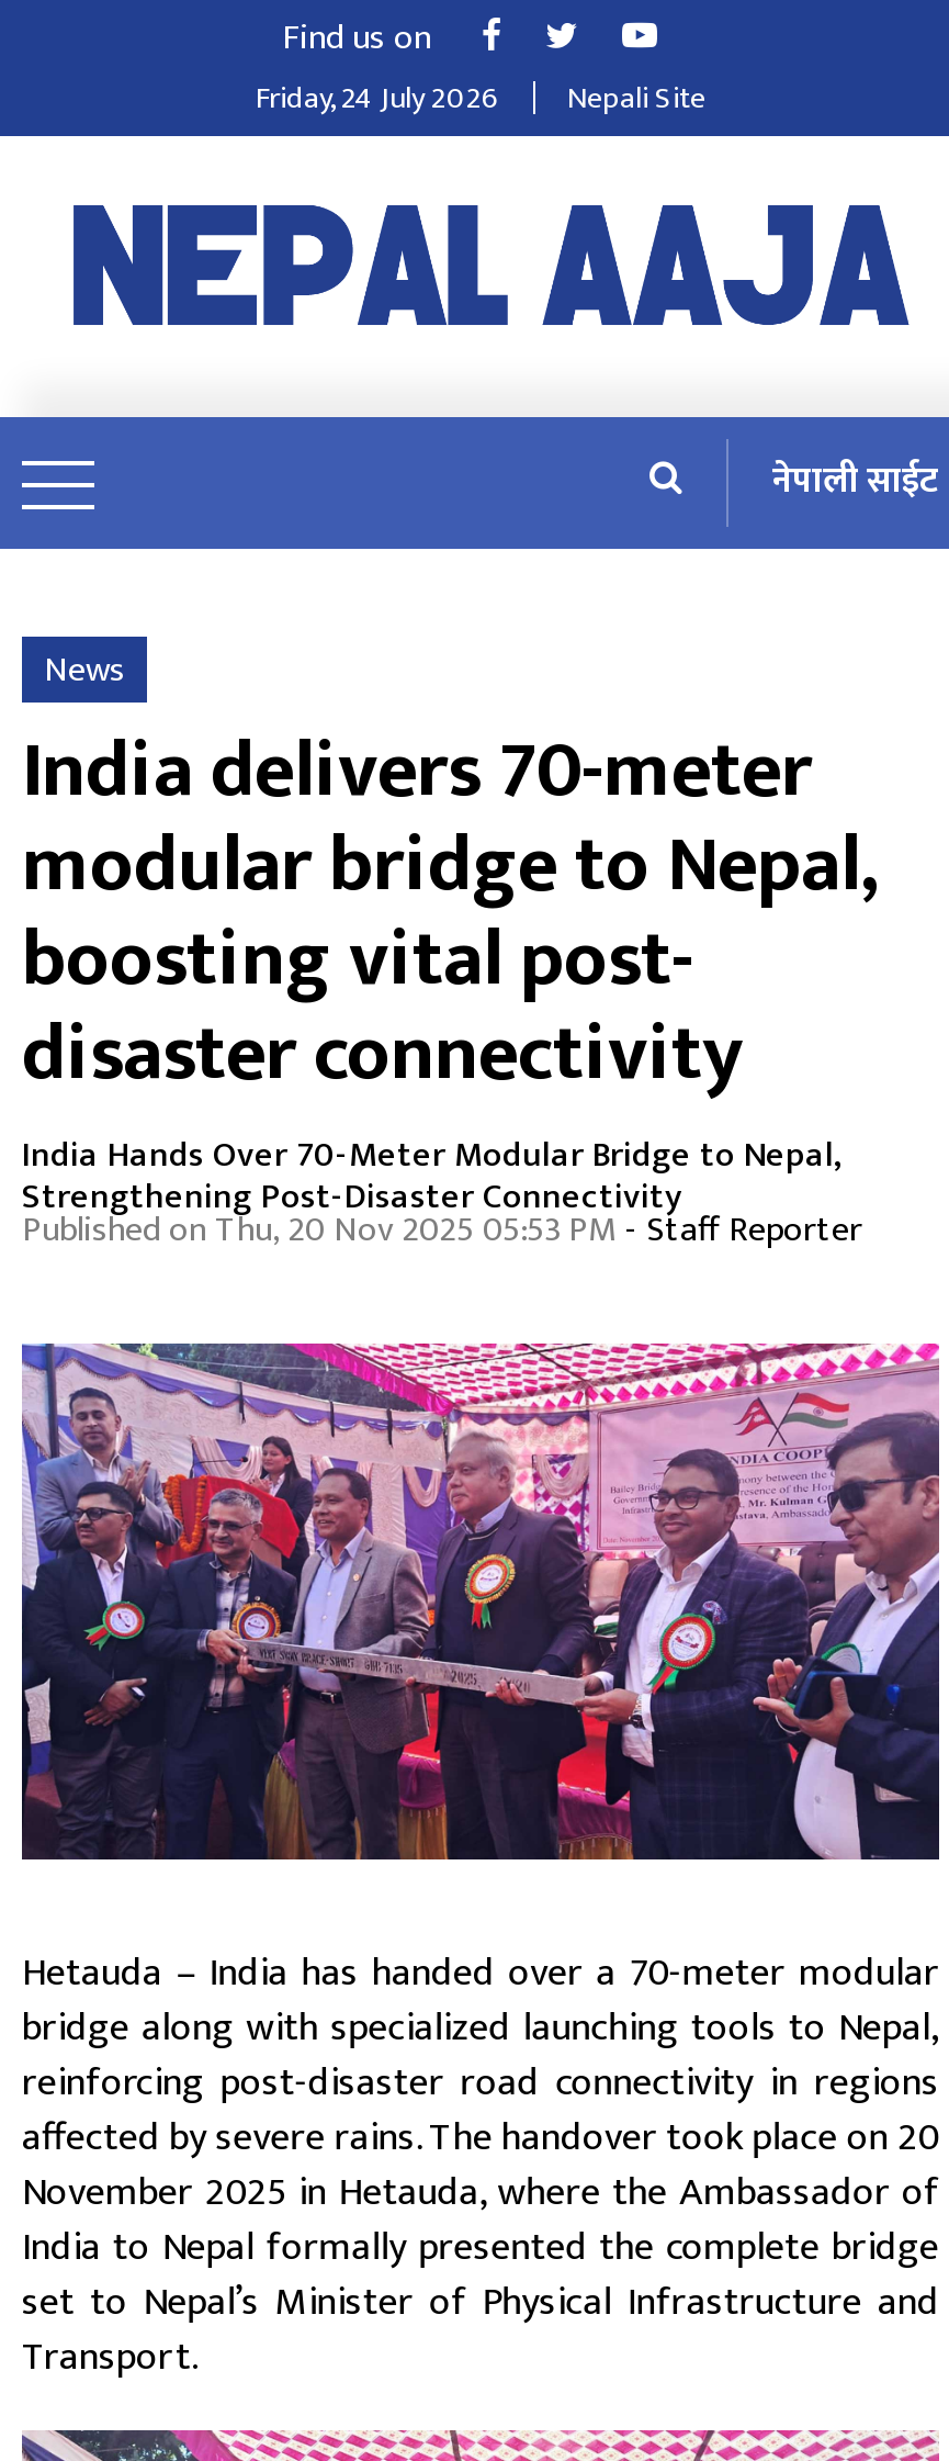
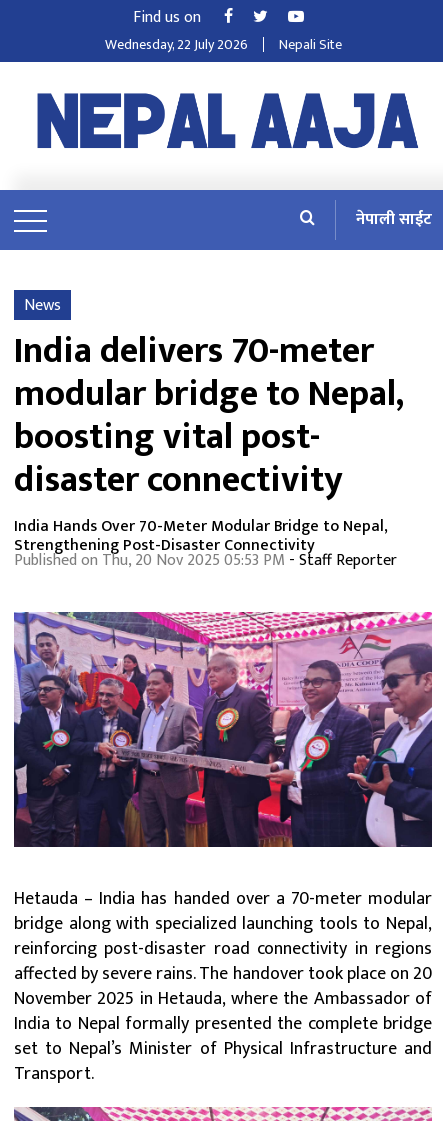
- Friday, 24 July 2026
+ Wednesday, 22 July 2026
